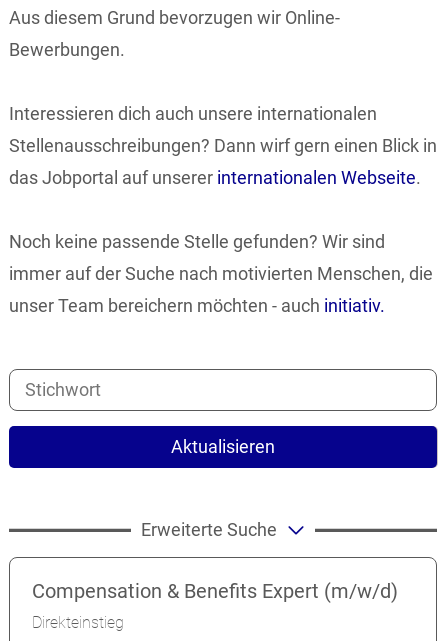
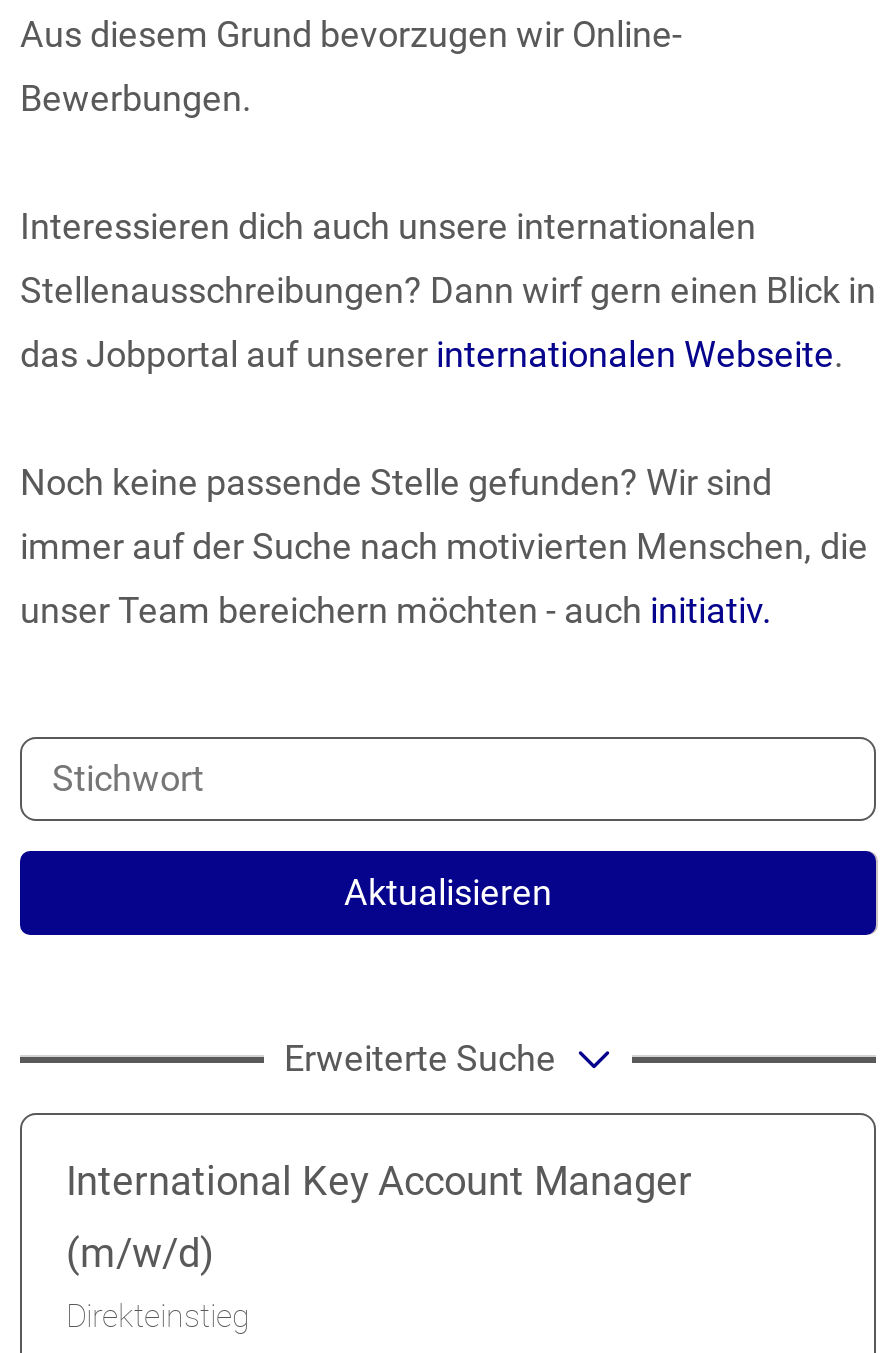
- Compensation & Benefits Expert (m/w/d)
+ International Key Account Manager
+ (m/w/d)
